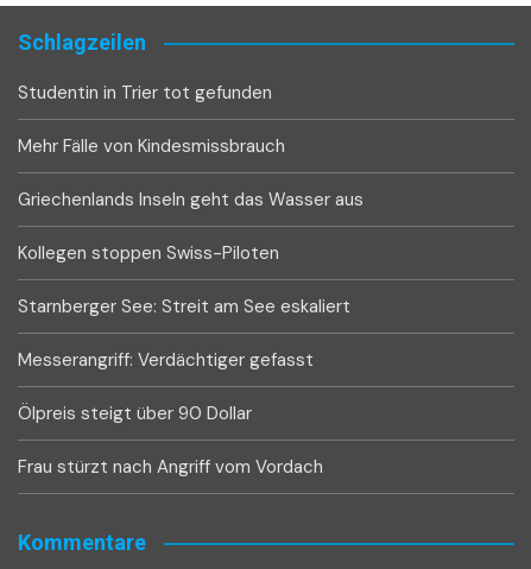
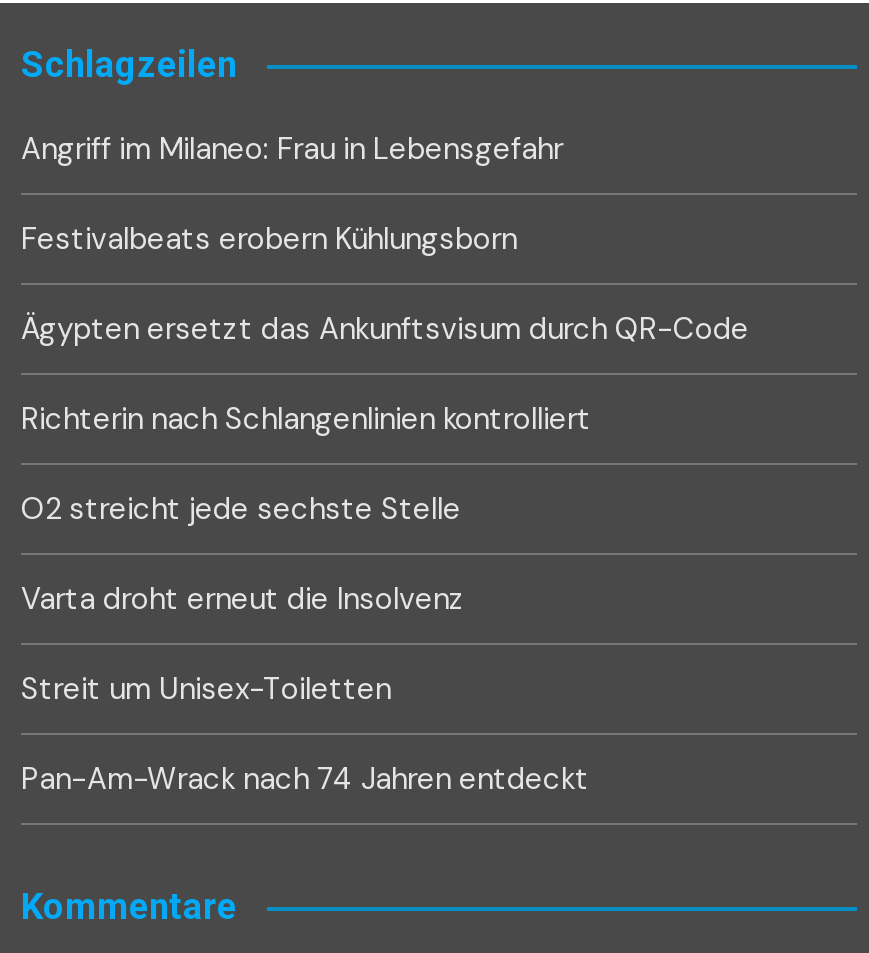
- Studentin in Trier tot gefunden
+ Angriff im Milaneo: Frau in Lebensgefahr

- Mehr Fälle von Kindesmissbrauch
+ Festivalbeats erobern Kühlungsborn

- Griechenlands Inseln geht das Wasser aus
+ Ägypten ersetzt das Ankunftsvisum durch QR-Code

- Kollegen stoppen Swiss-Piloten
+ Richterin nach Schlangenlinien kontrolliert

- Starnberger See: Streit am See eskaliert
+ O2 streicht jede sechste Stelle

- Messerangriff: Verdächtiger gefasst
+ Varta droht erneut die Insolvenz

- Ölpreis steigt über 90 Dollar
+ Streit um Unisex-Toiletten

- Frau stürzt nach Angriff vom Vordach
+ Pan-Am-Wrack nach 74 Jahren entdeckt
